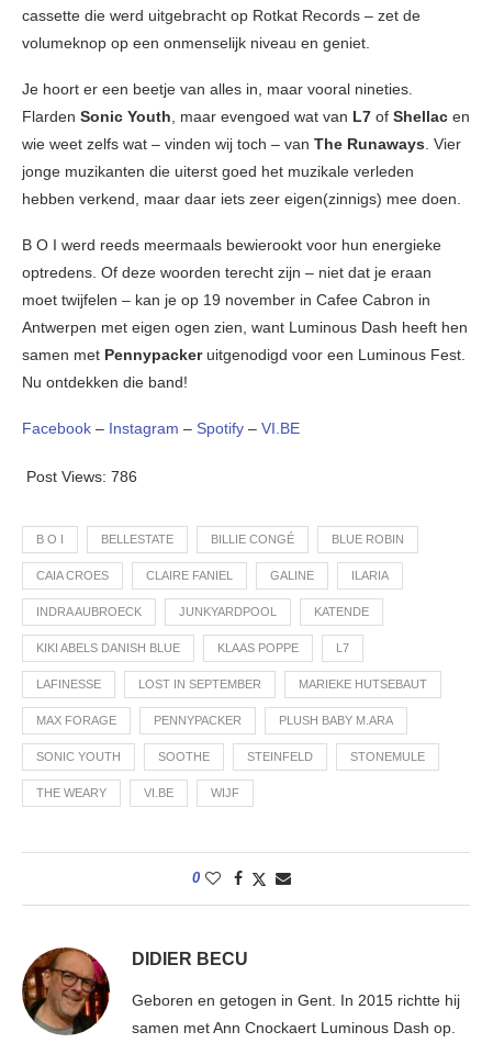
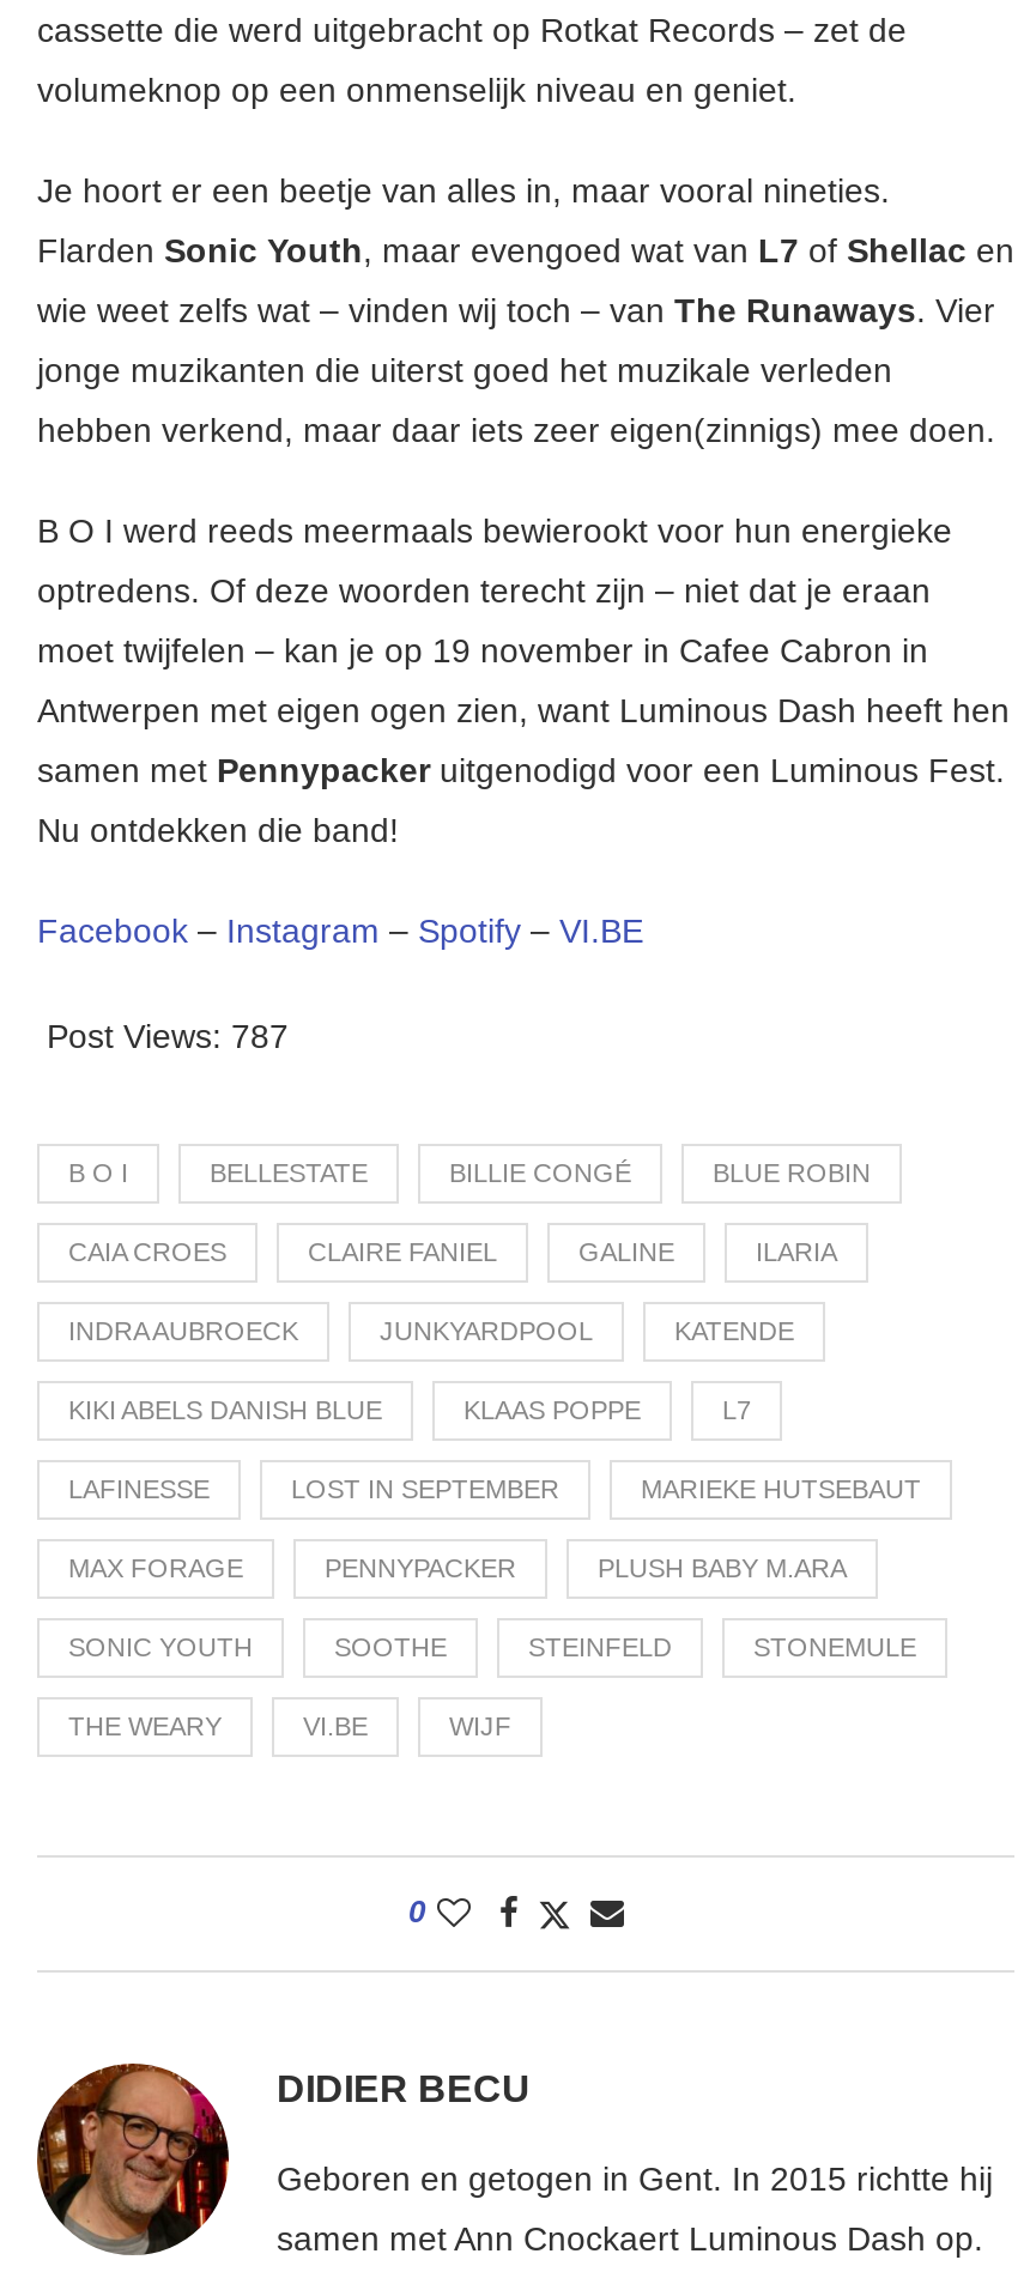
- Post Views: 786
+ Post Views: 787
